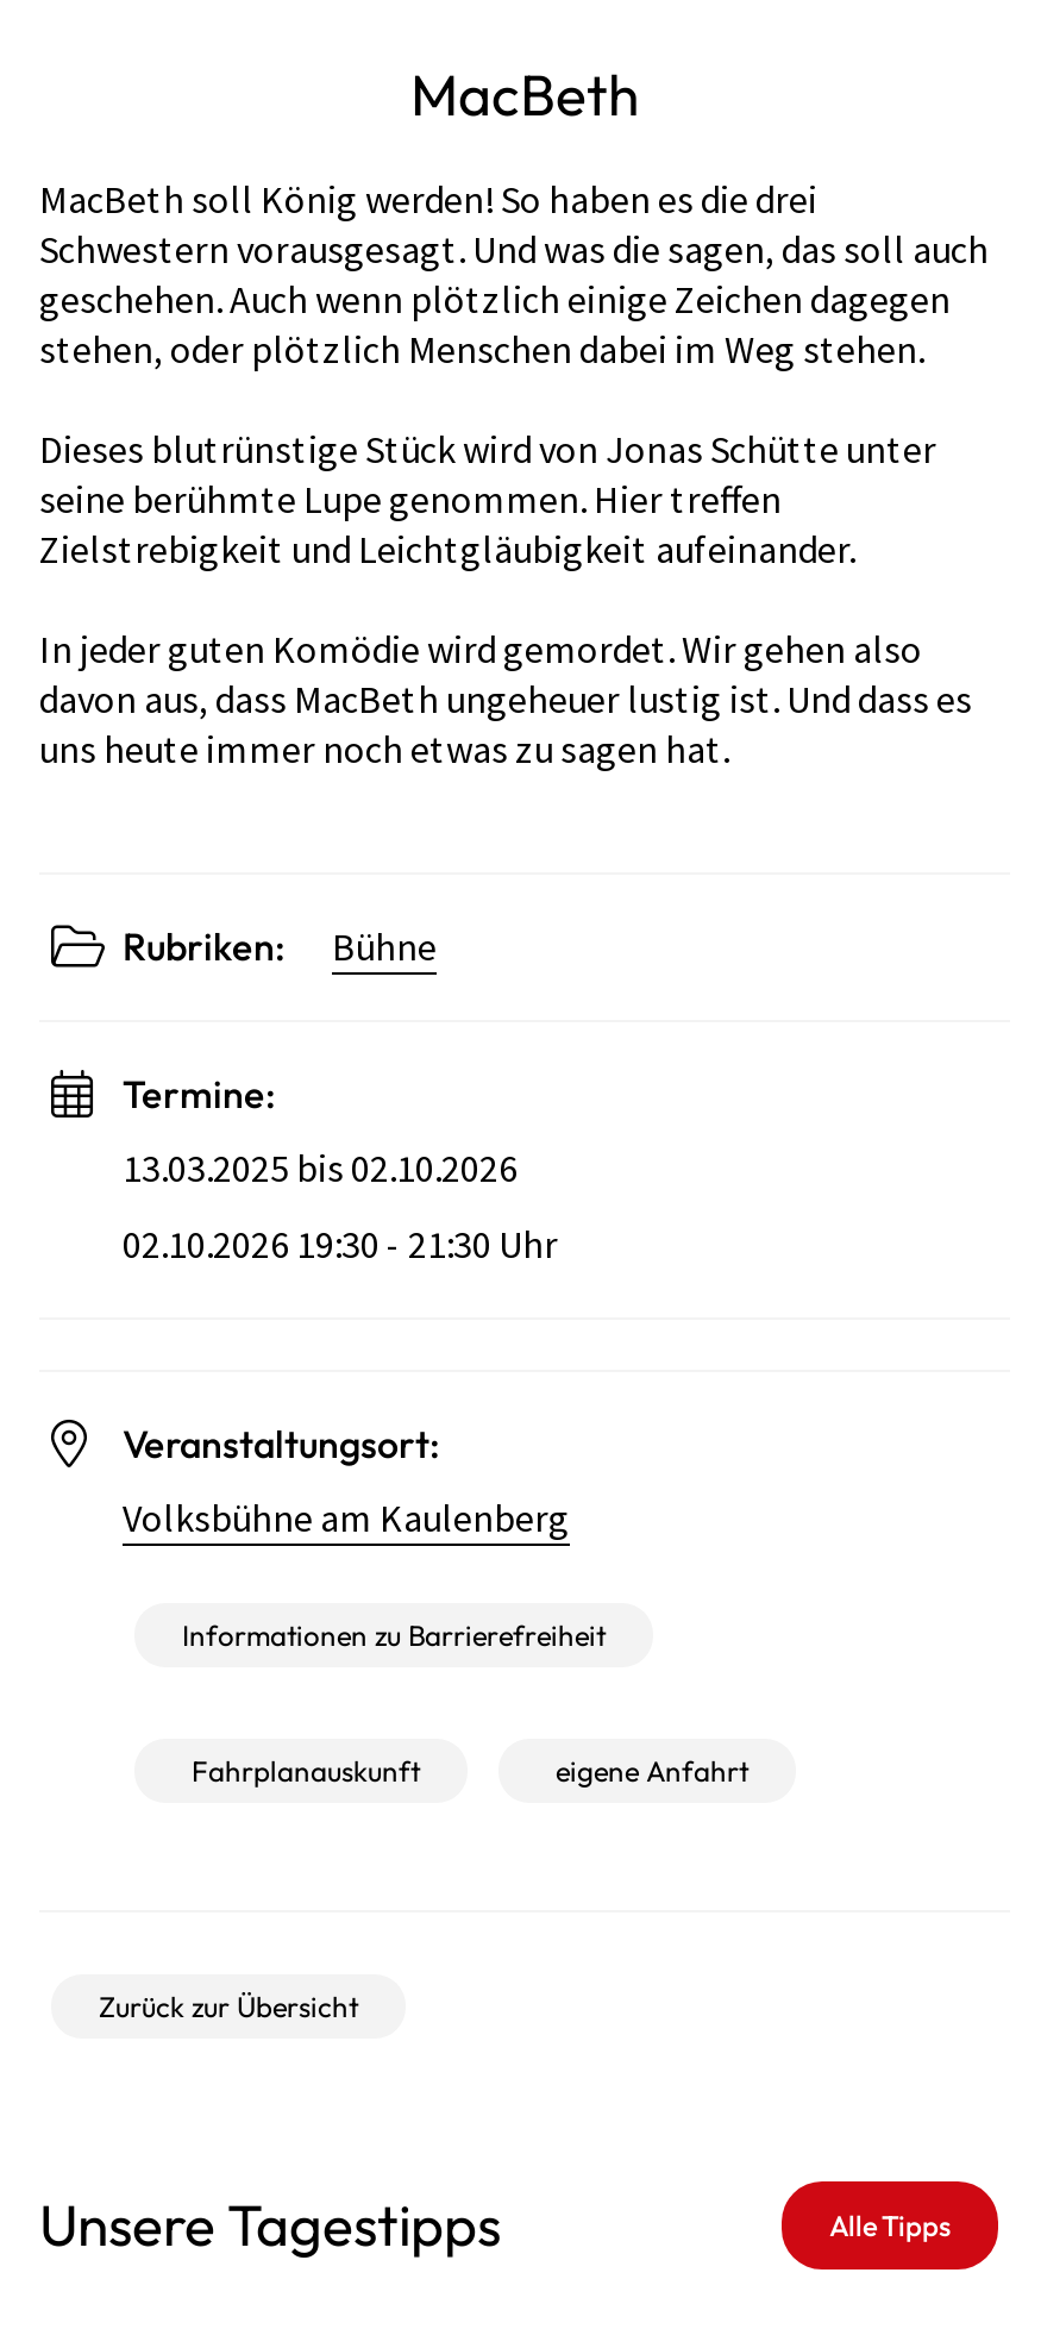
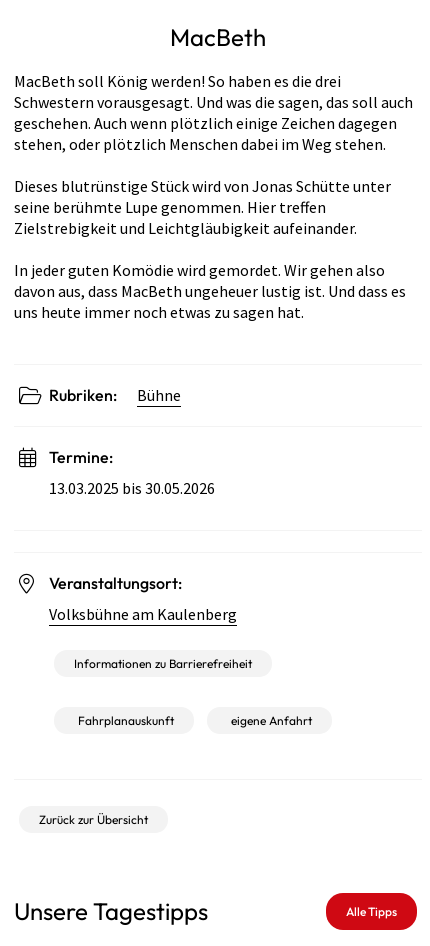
- 13.03.2025 bis 02.10.2026
- 02.10.2026 19:30 - 21:30 Uhr
+ 13.03.2025 bis 30.05.2026
